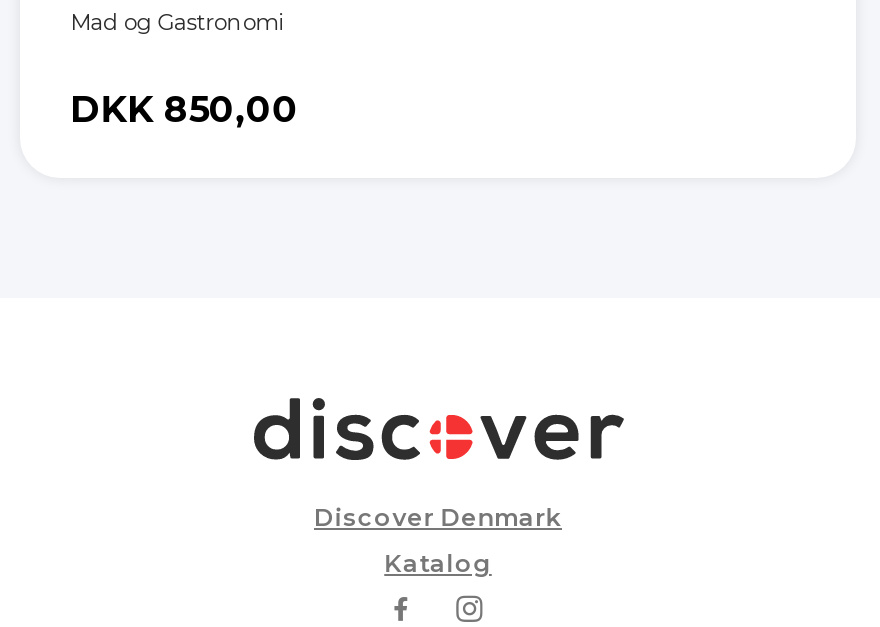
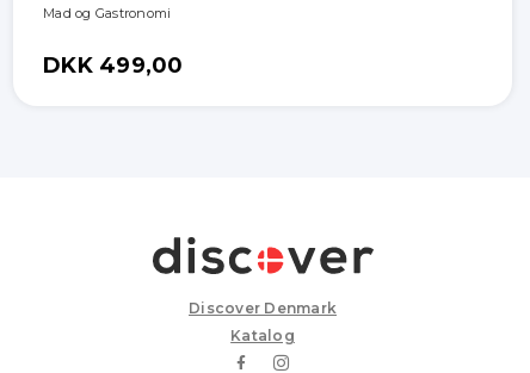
- DKK 850,00
+ DKK 499,00
